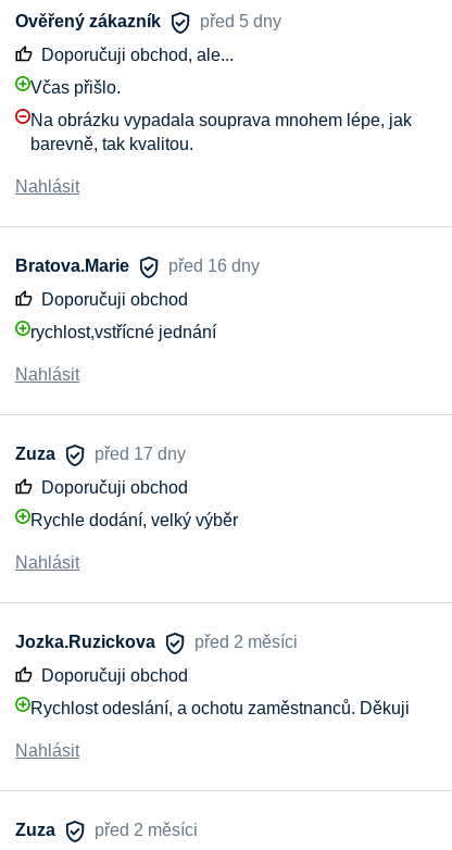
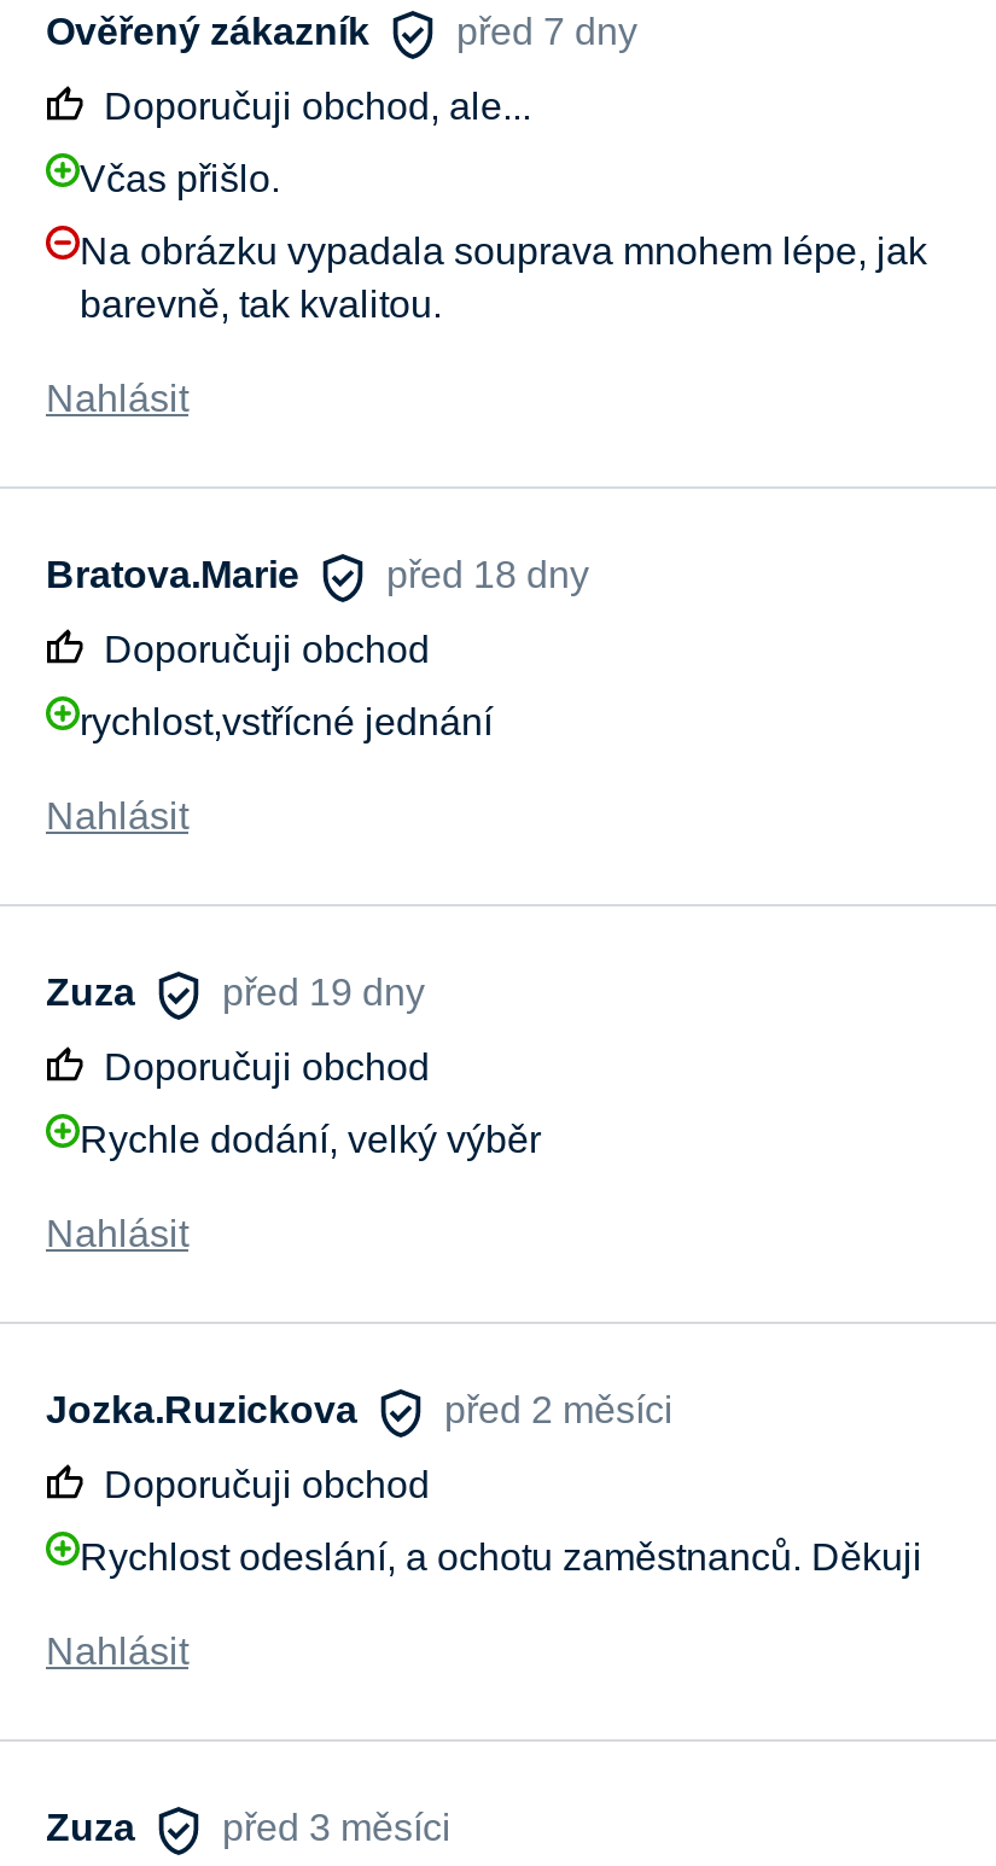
- před 5 dny
+ před 7 dny

- před 16 dny
+ před 18 dny

- před 17 dny
+ před 19 dny

- před 2 měsíci
+ před 3 měsíci
